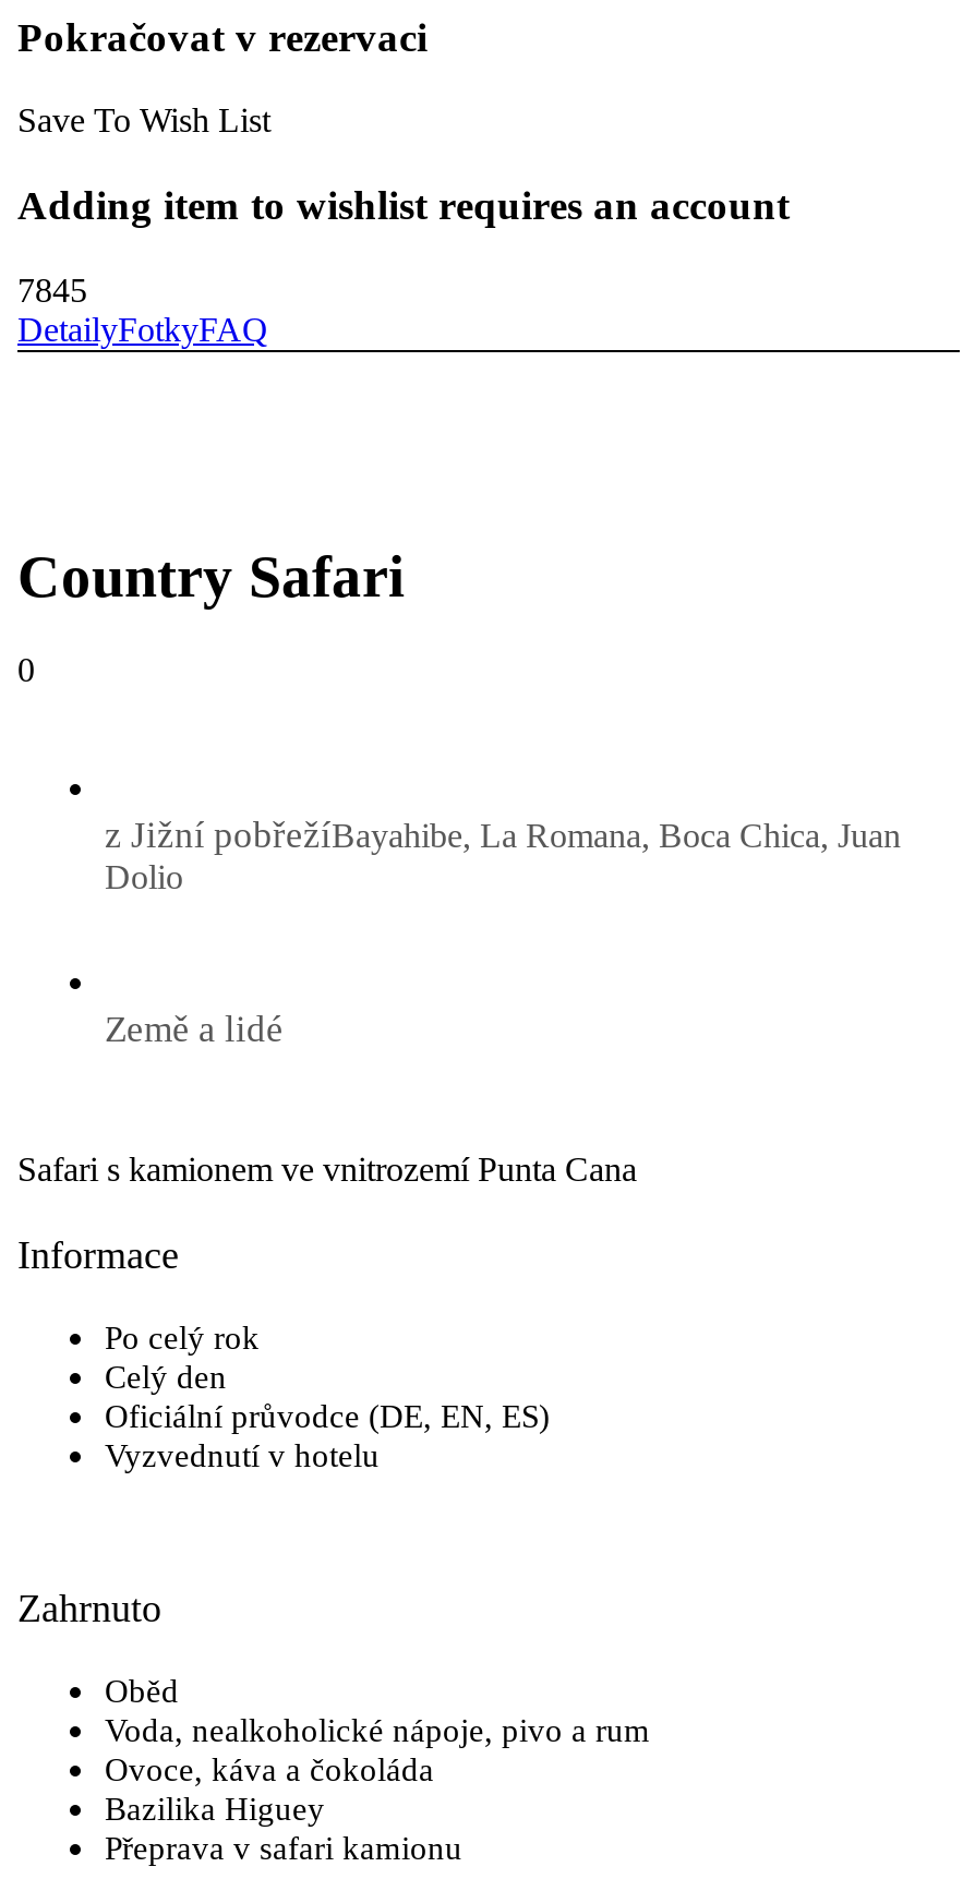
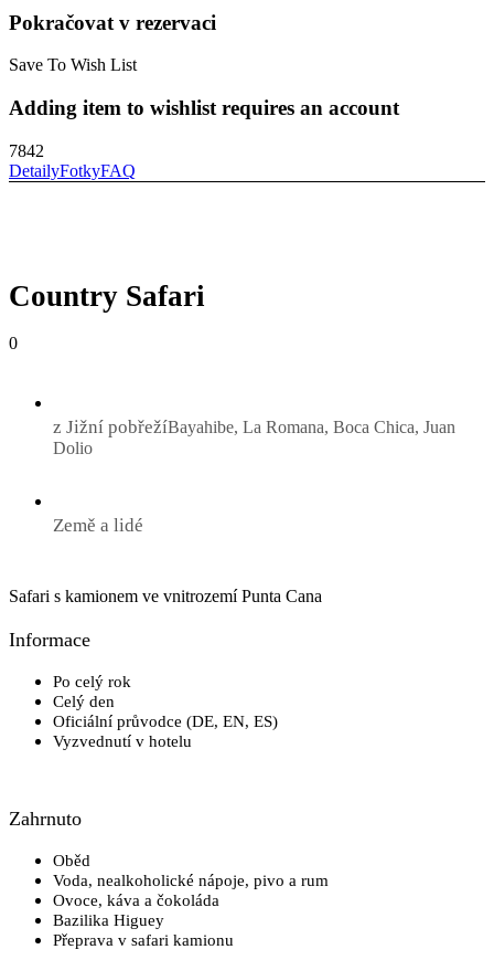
- 7845
+ 7842
